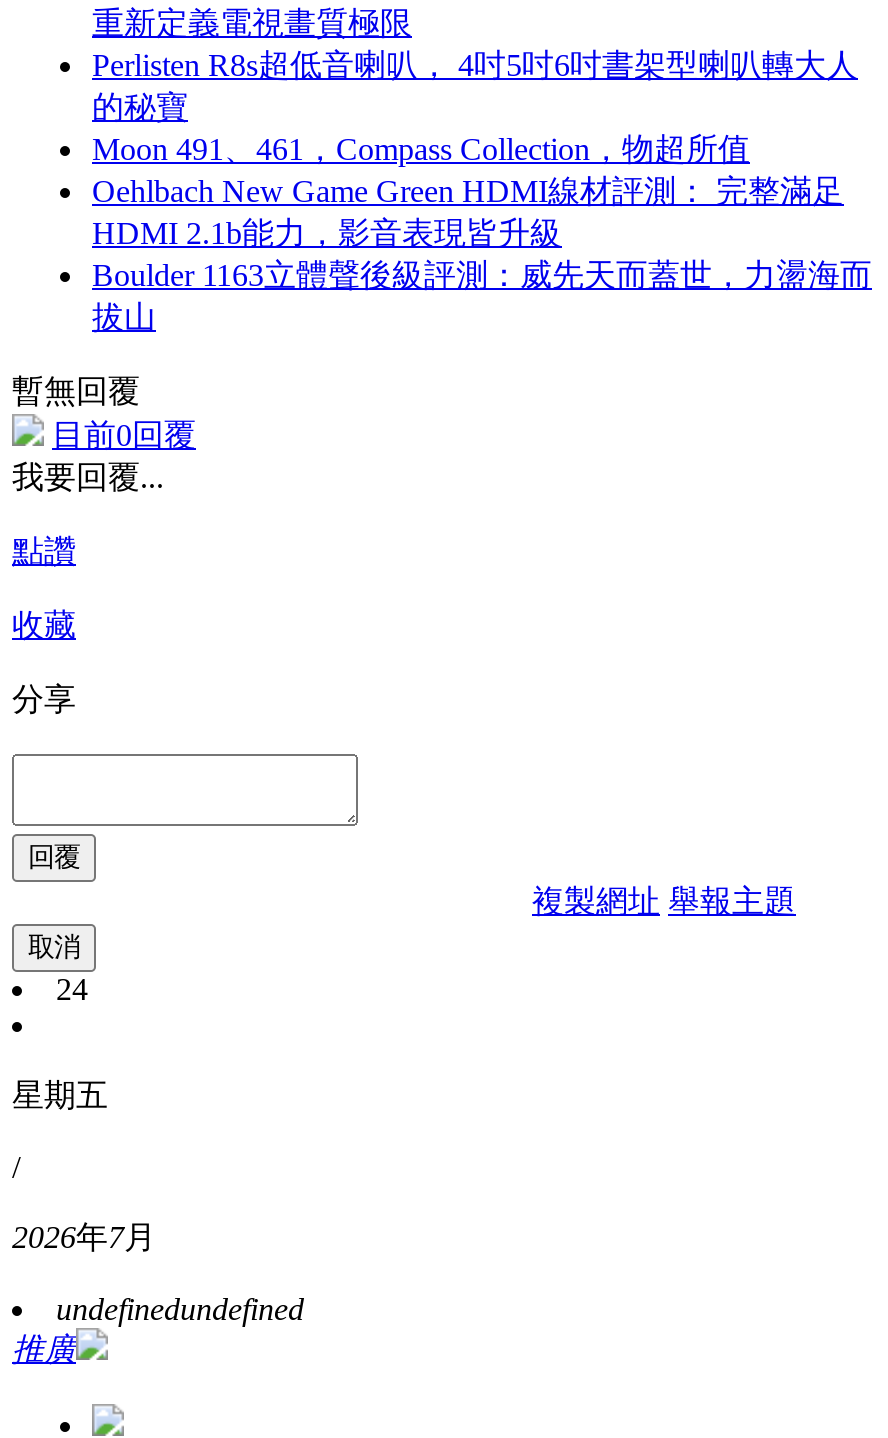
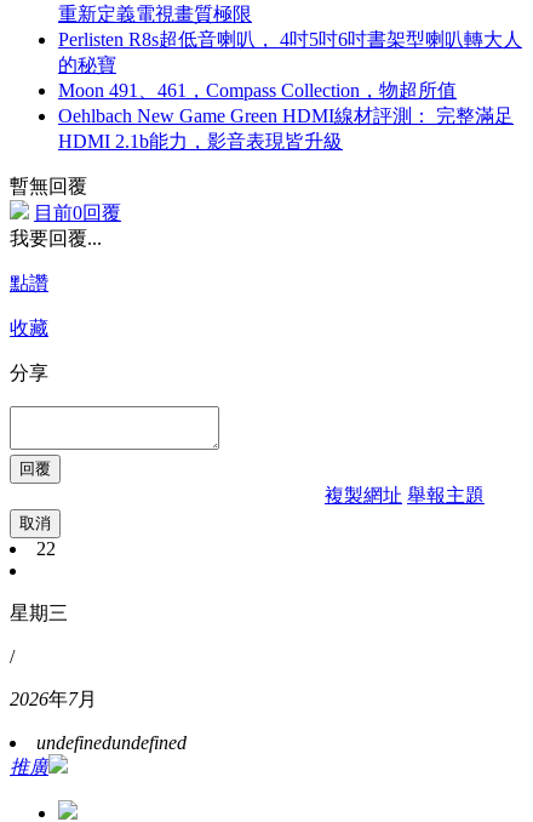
- Boulder 1163立體聲後級評測：威先天而蓋世，力盪海而
- 拔山

- 24
+ 22

- 星期五
+ 星期三
